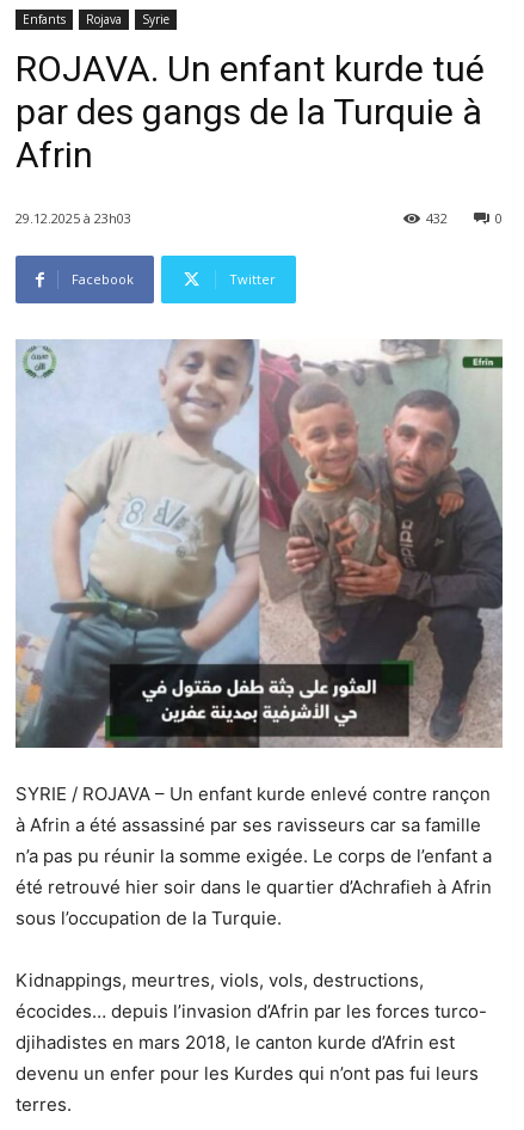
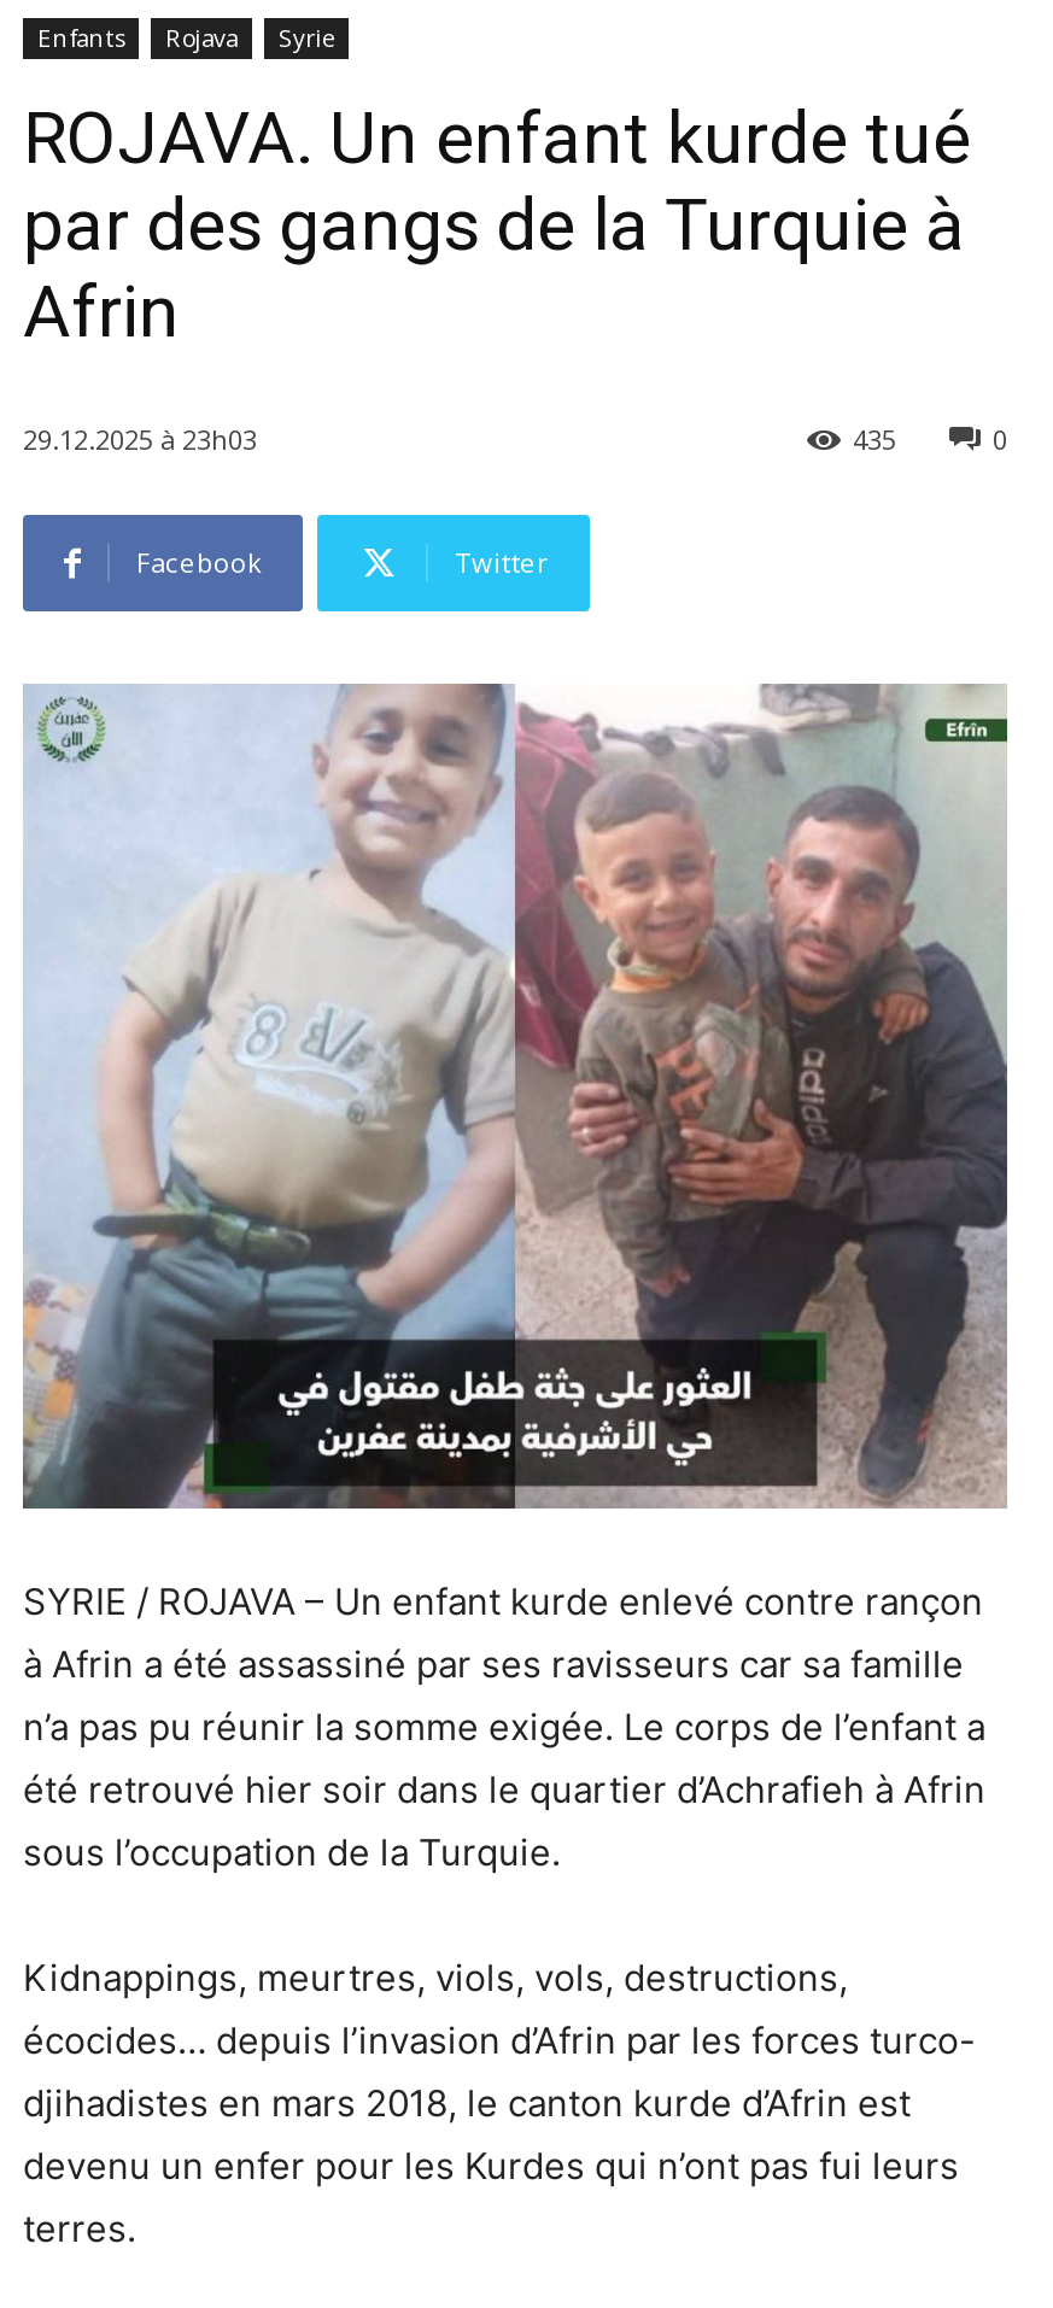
- 432
+ 435
